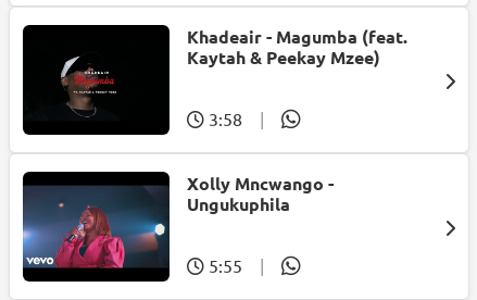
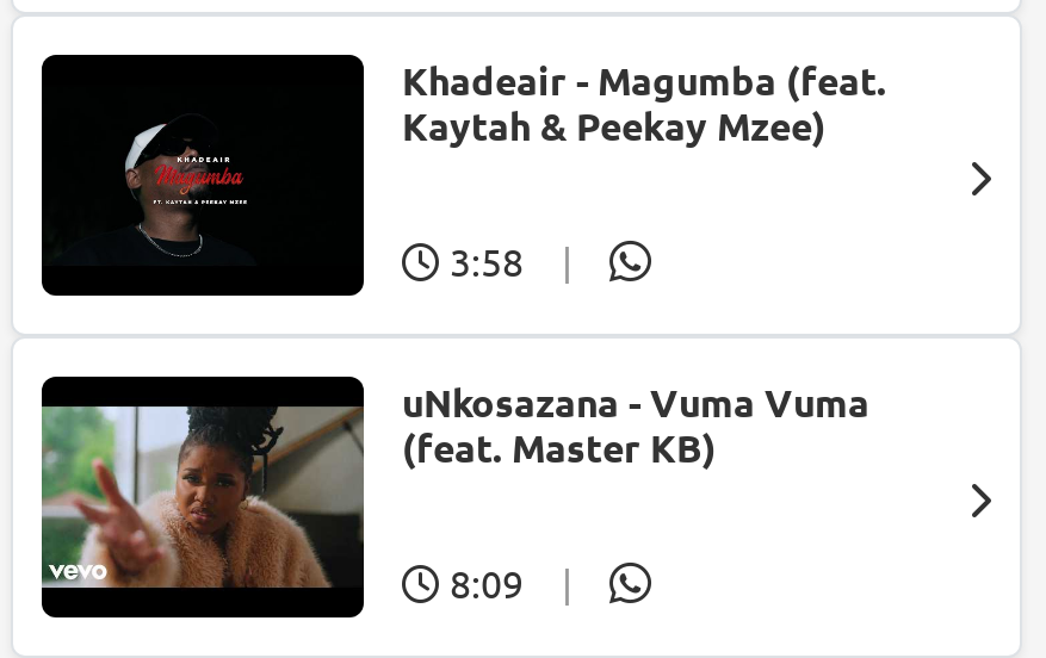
- [image]
- Xolly Mncwango -
- Ungukuphila
+ [image]
+ uNkosazana - Vuma Vuma
+ (feat. Master KB)

- 5:55
+ 8:09
